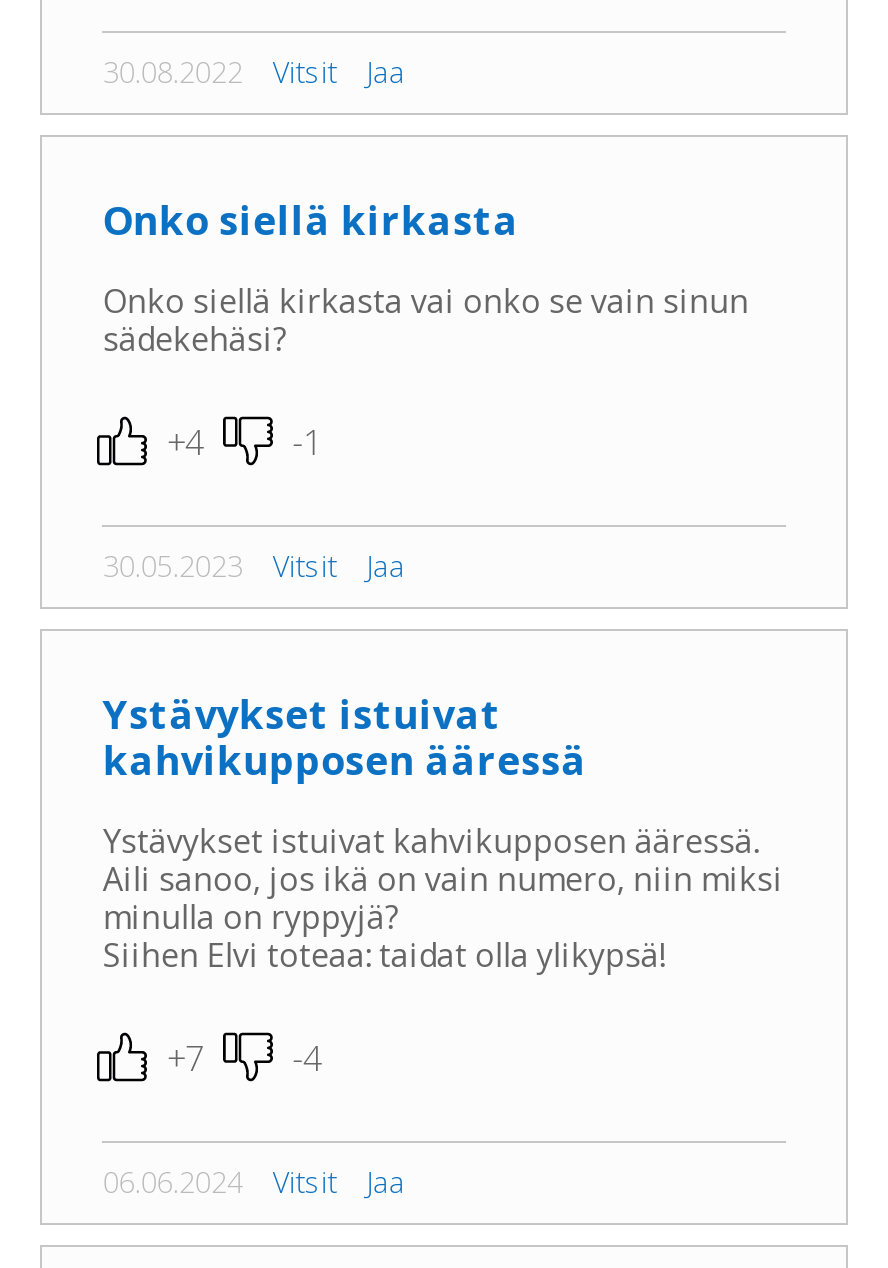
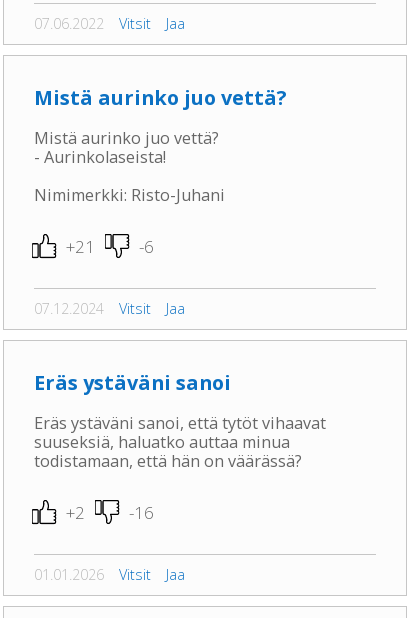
- 30.08.2022 Vitsit Jaa
+ 07.06.2022 Vitsit Jaa

- Onko siellä kirkasta
- Onko siellä kirkasta vai onko se vain sinun
- sädekehäsi?
- +4
- -1
- 30.05.2023
+ Mistä aurinko juo vettä?
+ Mistä aurinko juo vettä?
+ - Aurinkolaseista!
+ Nimimerkki: Risto-Juhani
+ +21
+ -6
+ 07.12.2024

moved down: Vitsit | Jaa

- Ystävykset istuivat
- kahvikupposen ääressä
+ Eräs ystäväni sanoi

- Ystävykset istuivat kahvikupposen ääressä.
- Aili sanoo, jos ikä on vain numero, niin miksi
- minulla on ryppyjä?
- Siihen Elvi toteaa: taidat olla ylikypsä!
+ Eräs ystäväni sanoi, että tytöt vihaavat
+ suuseksiä, haluatko auttaa minua
+ todistamaan, että hän on väärässä?

- +7
- -4
+ +2
+ -16

- 06.06.2024 Vitsit Jaa
+ 01.01.2026 Vitsit Jaa
